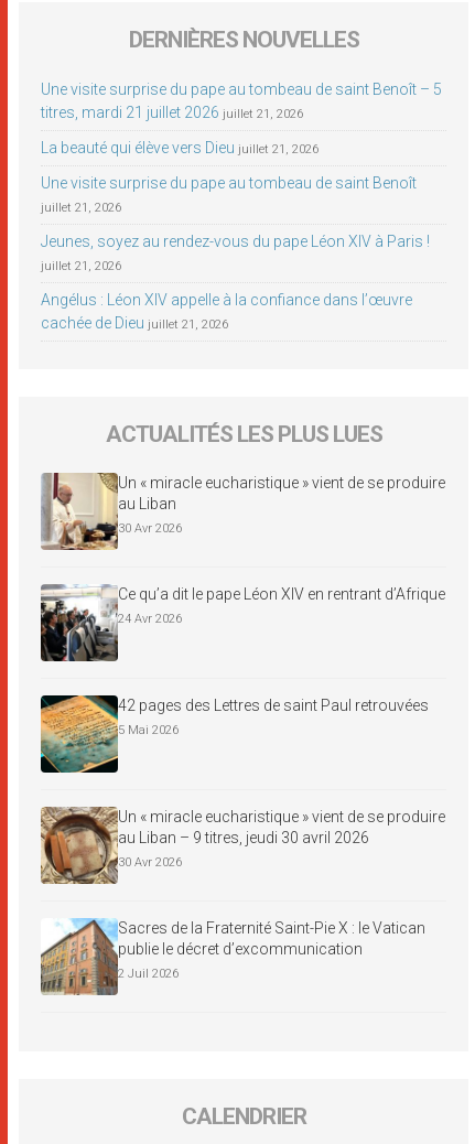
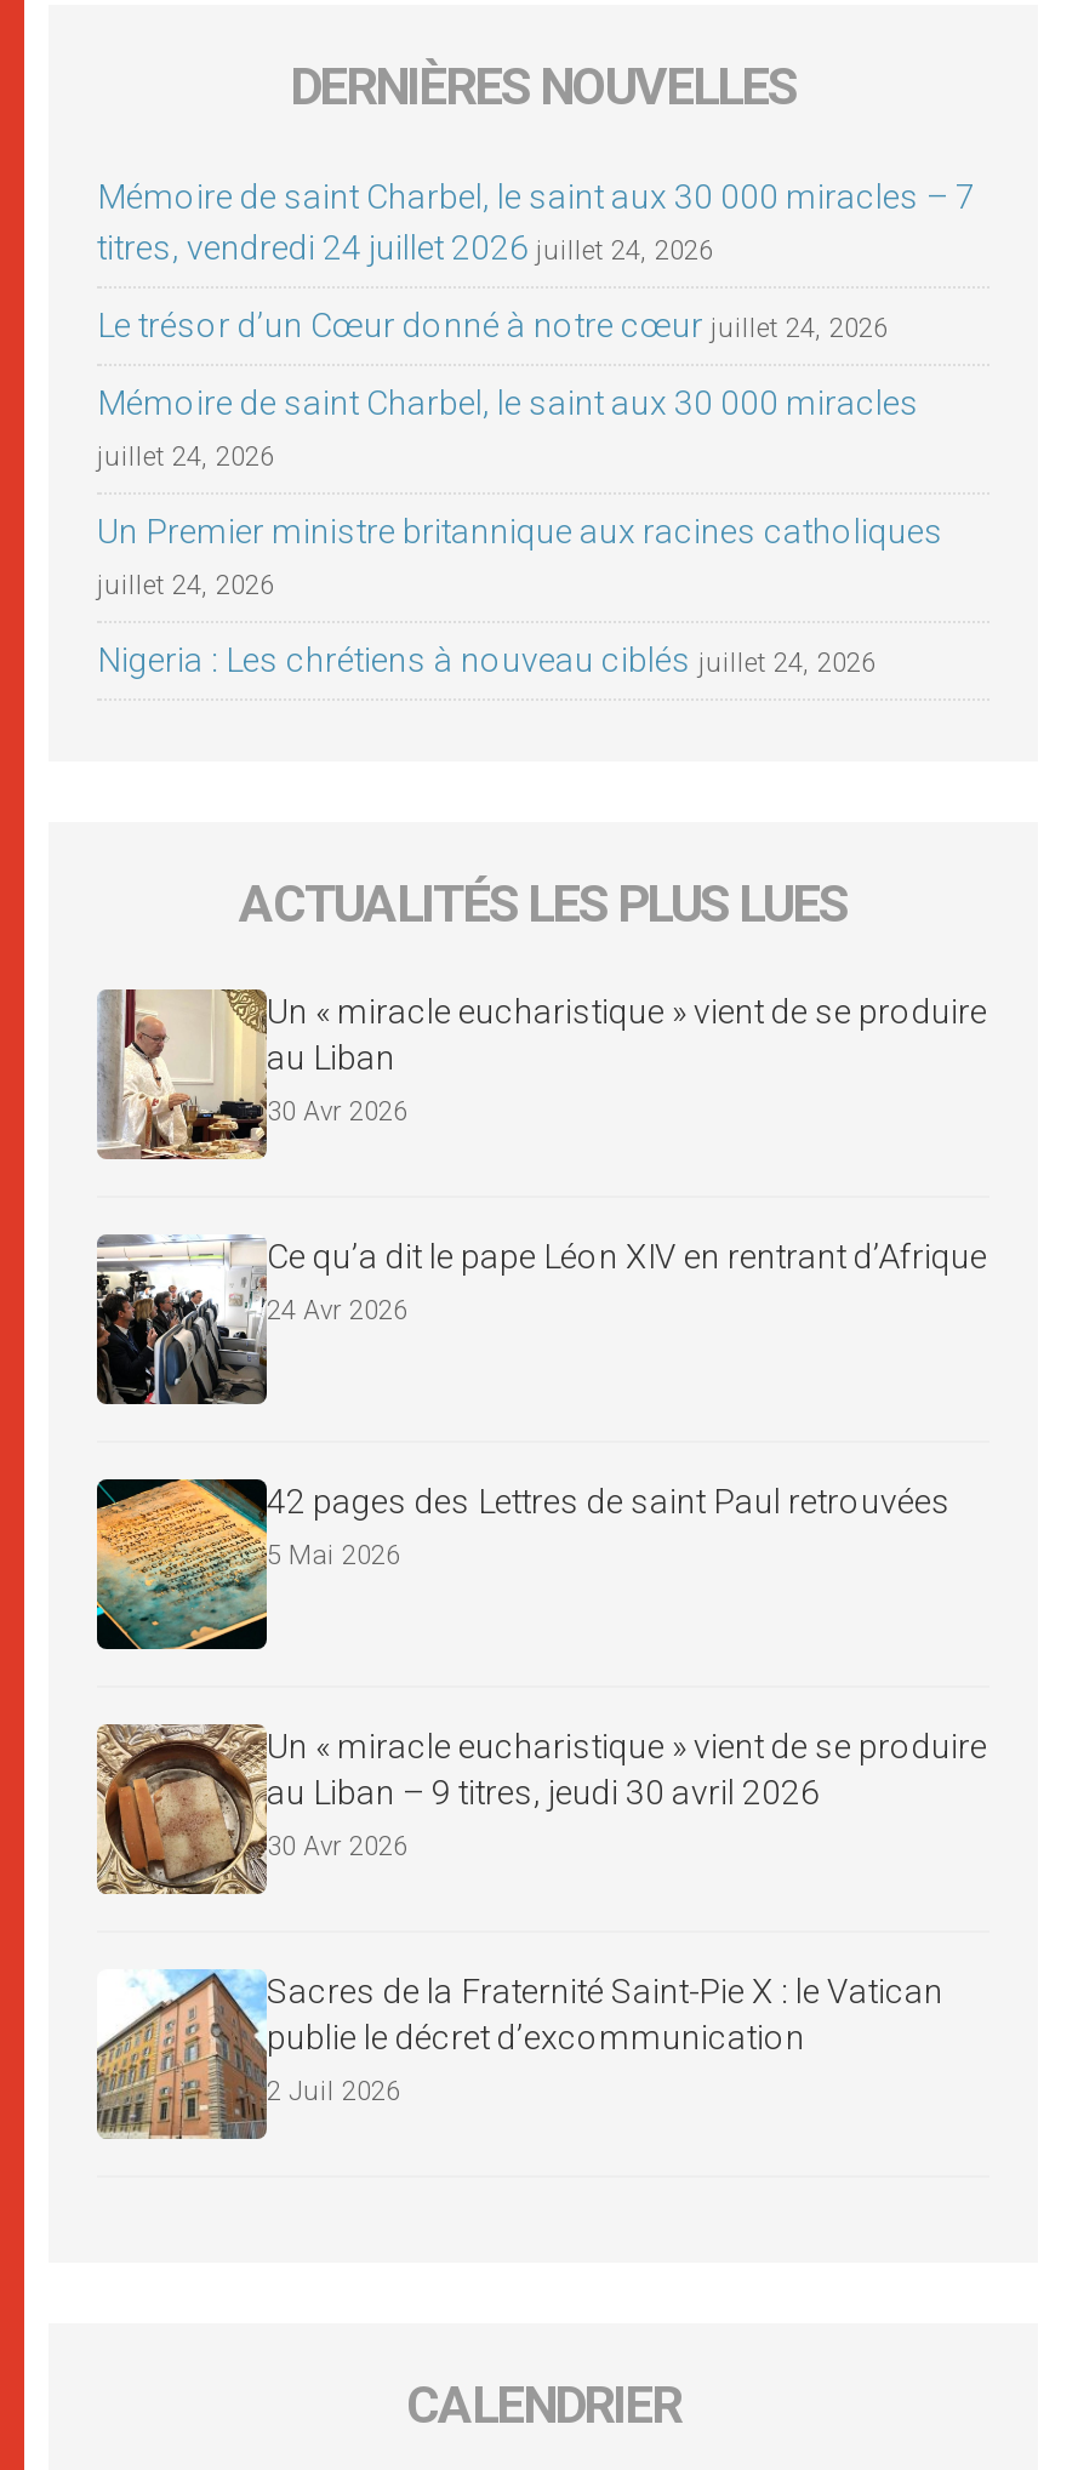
- Une visite surprise du pape au tombeau de saint Benoît – 5
- titres, mardi 21 juillet 2026 juillet 21, 2026
+ Mémoire de saint Charbel, le saint aux 30 000 miracles – 7
+ titres, vendredi 24 juillet 2026 juillet 24, 2026

- La beauté qui élève vers Dieu juillet 21, 2026
+ Le trésor d’un Cœur donné à notre cœur juillet 24, 2026

- Une visite surprise du pape au tombeau de saint Benoît
+ Mémoire de saint Charbel, le saint aux 30 000 miracles

- juillet 21, 2026
+ juillet 24, 2026

- Jeunes, soyez au rendez-vous du pape Léon XIV à Paris !
+ Un Premier ministre britannique aux racines catholiques

- juillet 21, 2026
+ juillet 24, 2026

- Angélus : Léon XIV appelle à la confiance dans l’œuvre
- cachée de Dieu juillet 21, 2026
+ Nigeria : Les chrétiens à nouveau ciblés juillet 24, 2026
